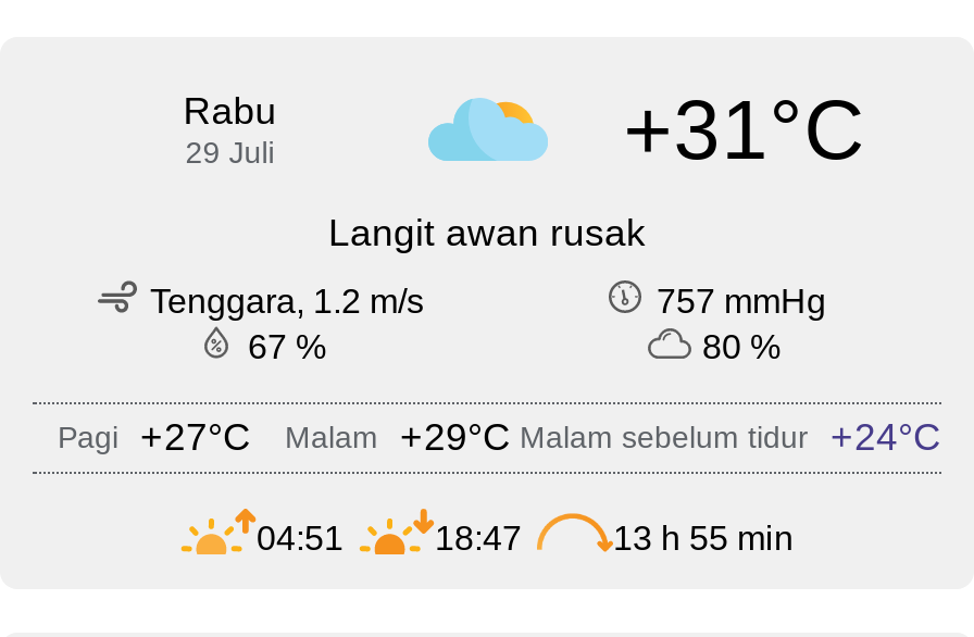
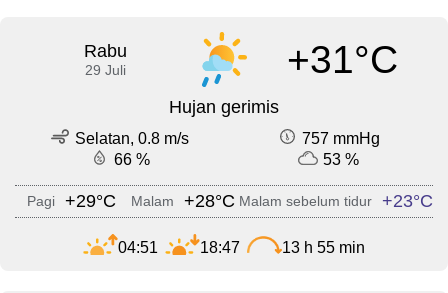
- [image]
- Langit awan rusak
+ [image]
+ Hujan gerimis

- Tenggara, 1.2 m/s
+ Selatan, 0.8 m/s

- 67 %
+ 66 %

- 80 %
+ 53 %

- +27°C
+ +29°C

- +29°C Malam sebelum tidur +24°C
+ +28°C Malam sebelum tidur +23°C
